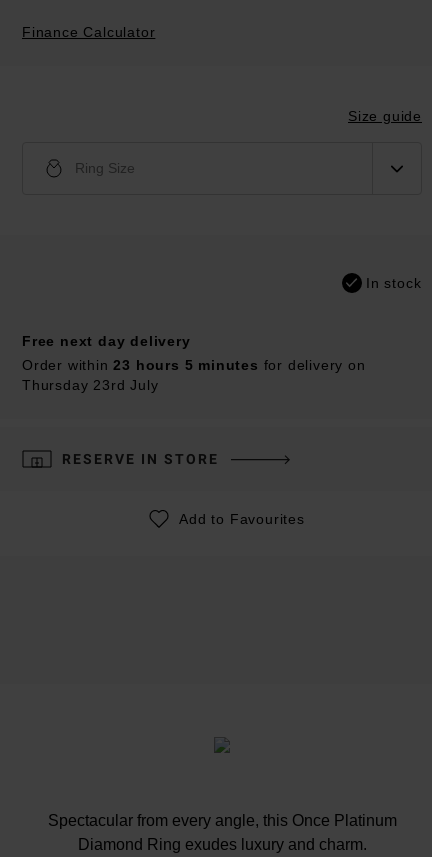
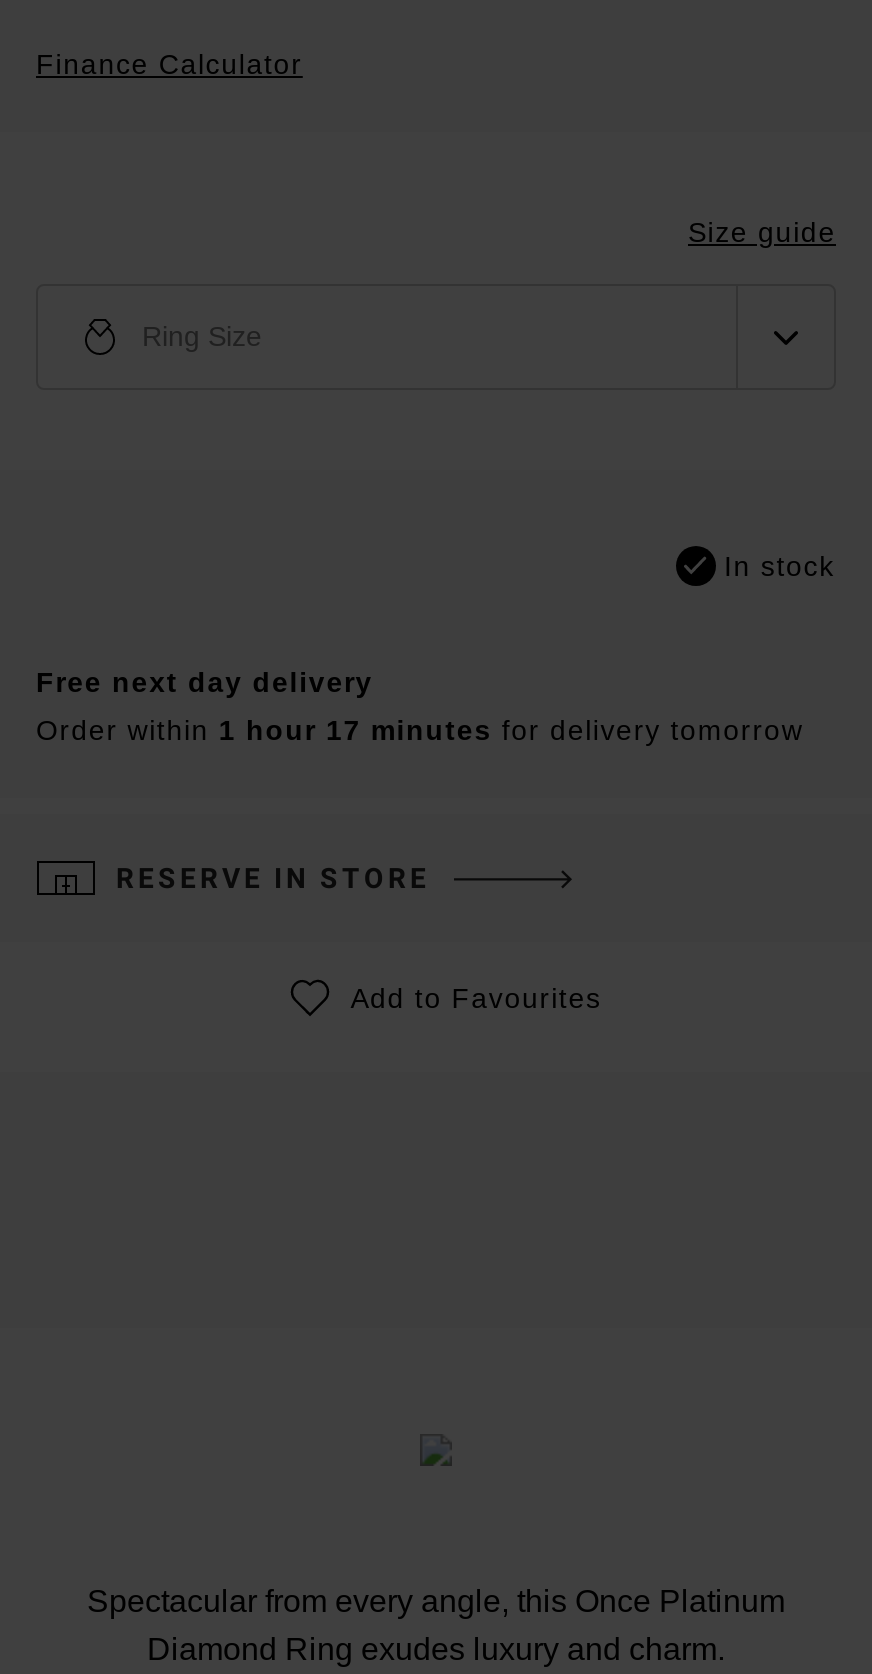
- Order within 23 hours 5 minutes for delivery on
- Thursday 23rd July
+ Order within 1 hour 17 minutes for delivery tomorrow
